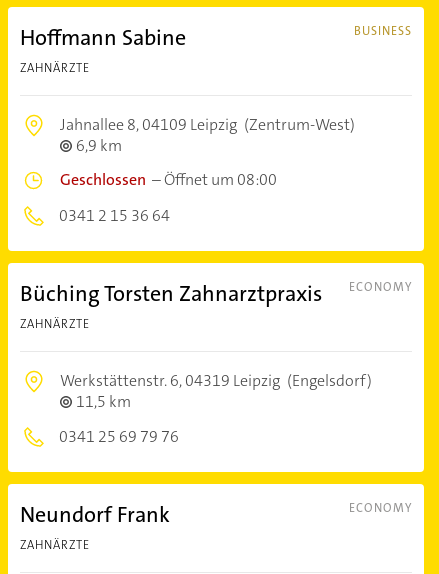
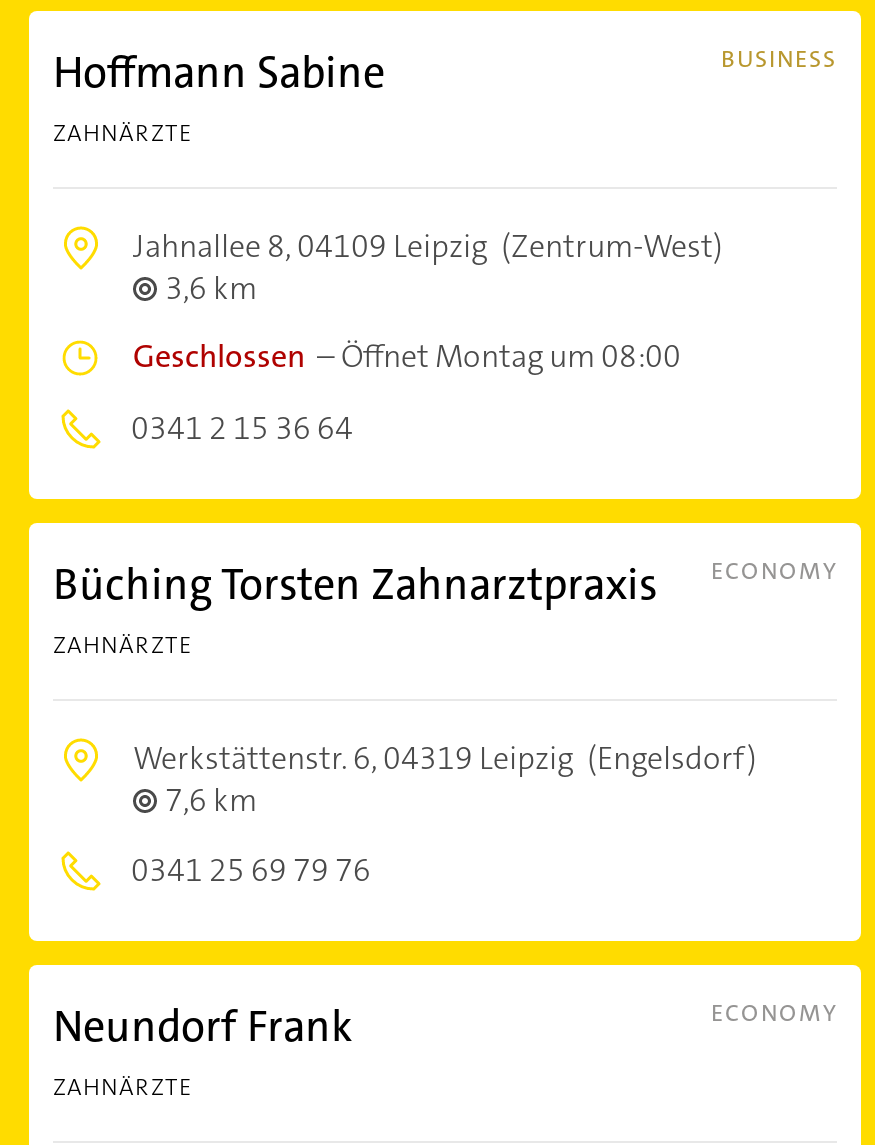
- 6,9 km
+ 3,6 km

- Geschlossen –Öffnet um 08:00
+ Geschlossen –Öffnet Montag um 08:00

- 11,5 km
+ 7,6 km
